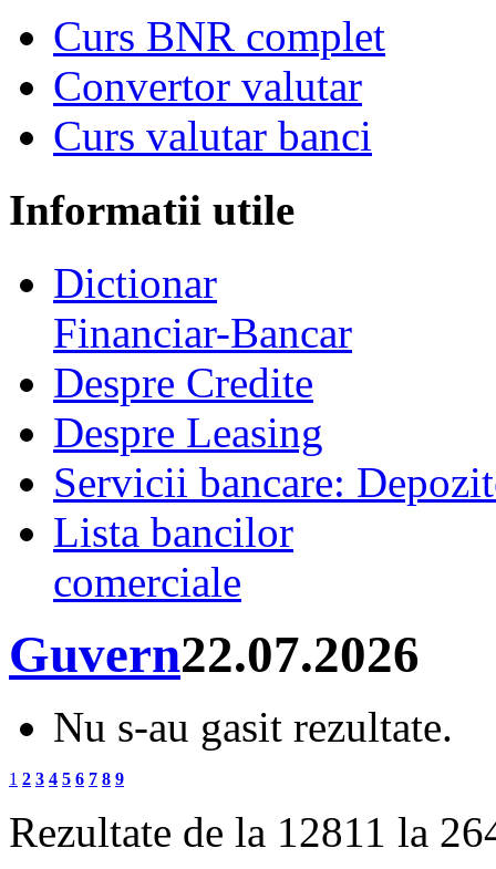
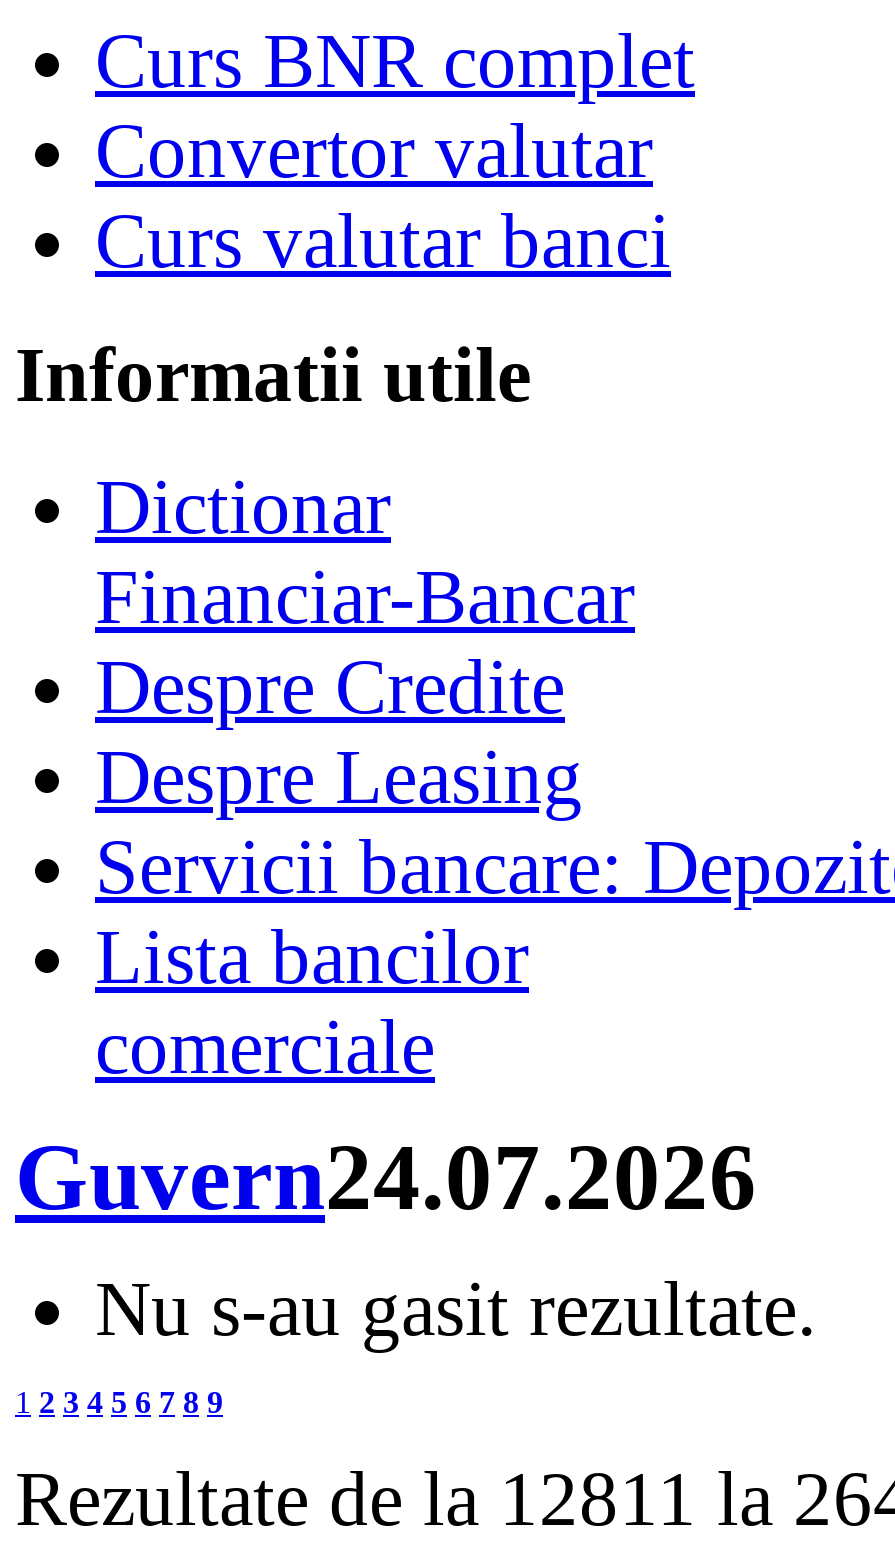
- Guvern22.07.2026
+ Guvern24.07.2026
